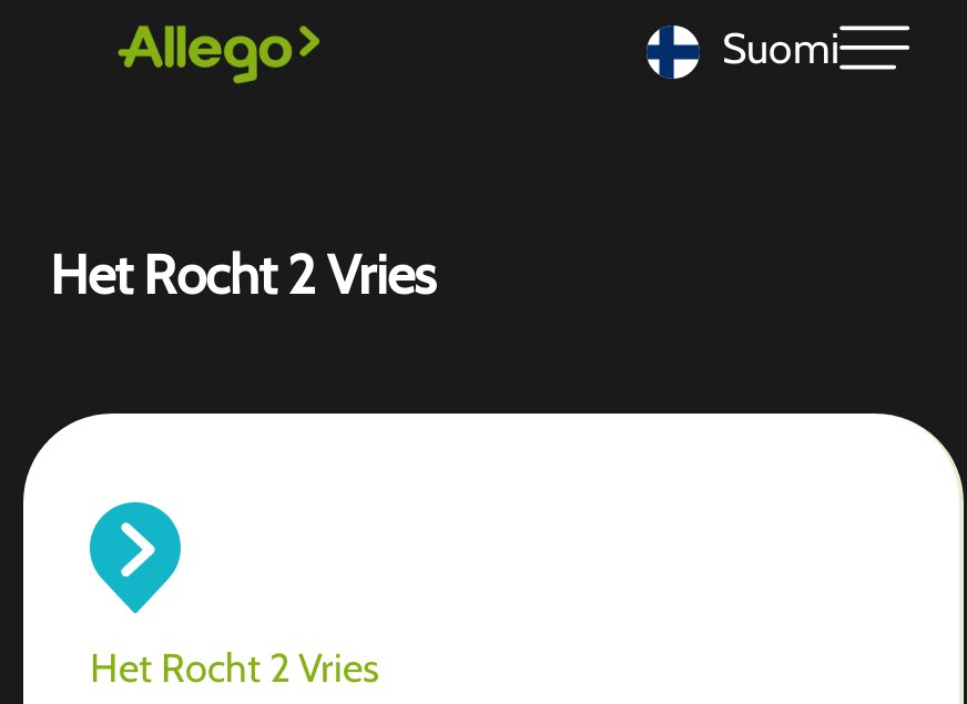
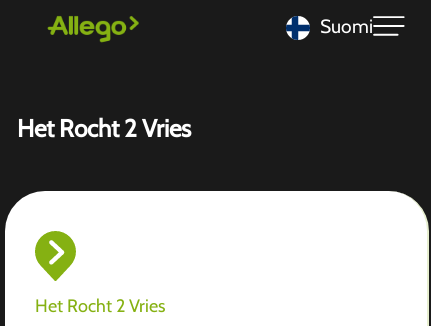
- [image]
+ [image]
